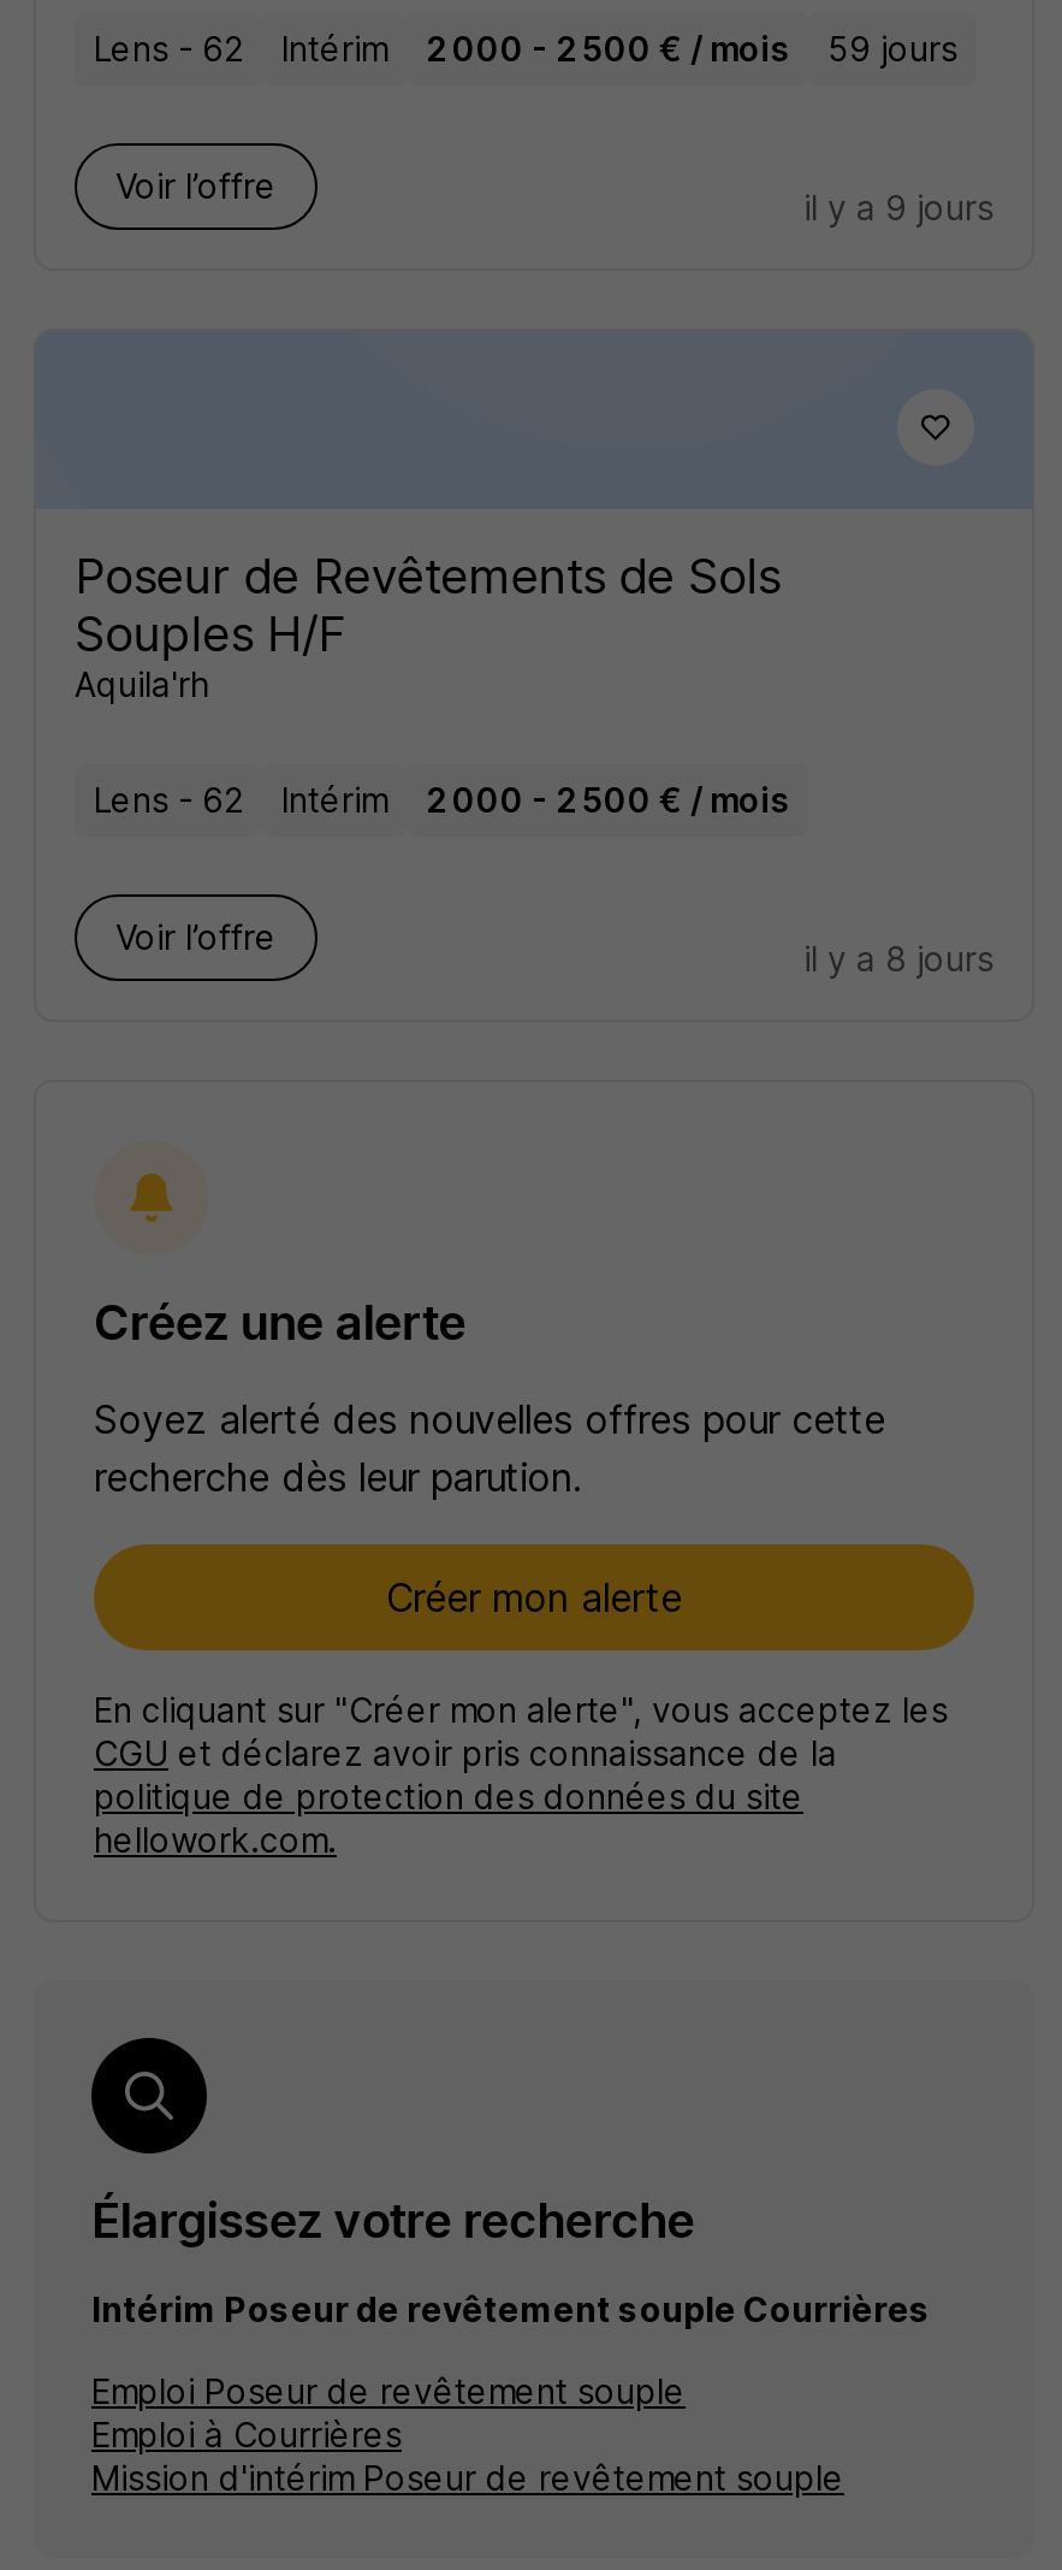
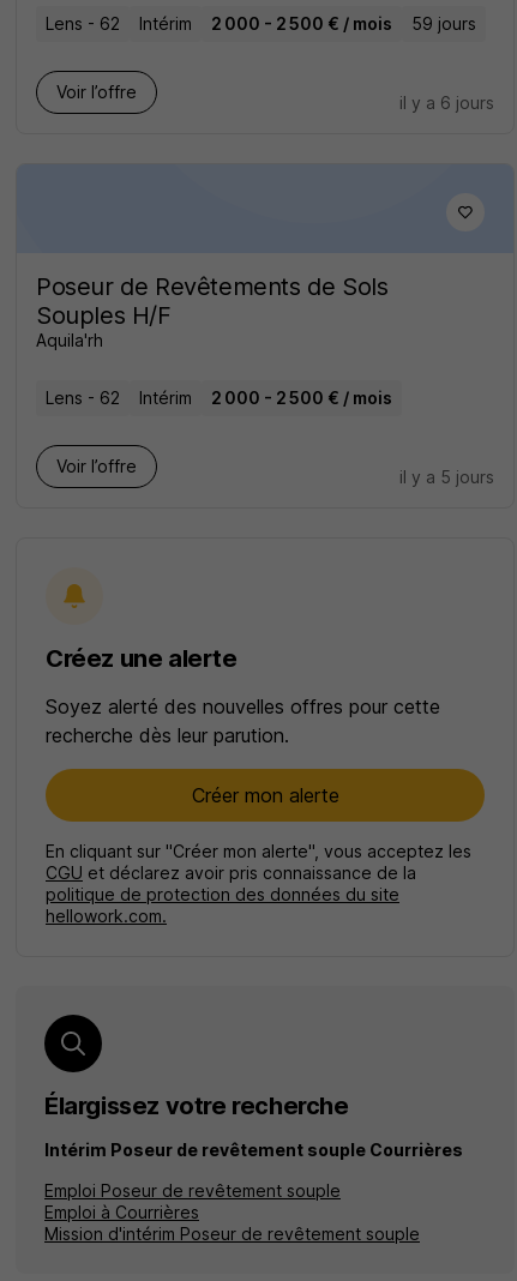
- il y a 9 jours
+ il y a 6 jours

- il y a 8 jours
+ il y a 5 jours
